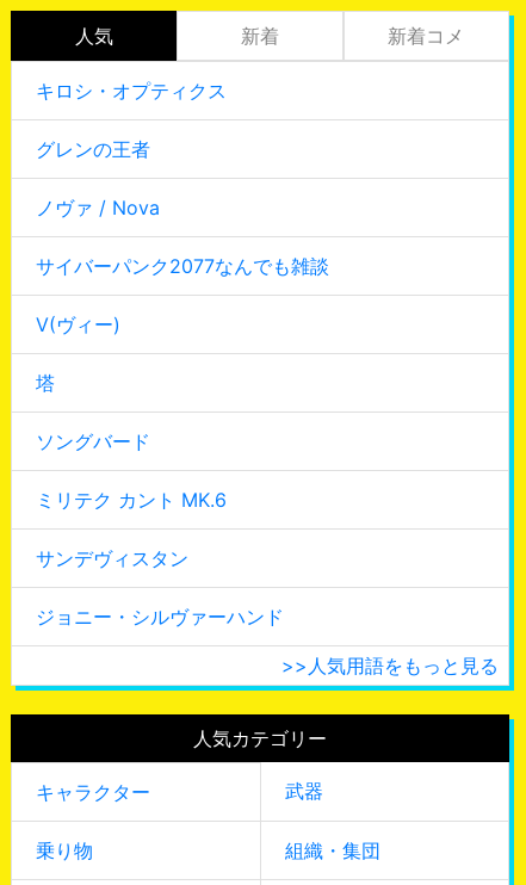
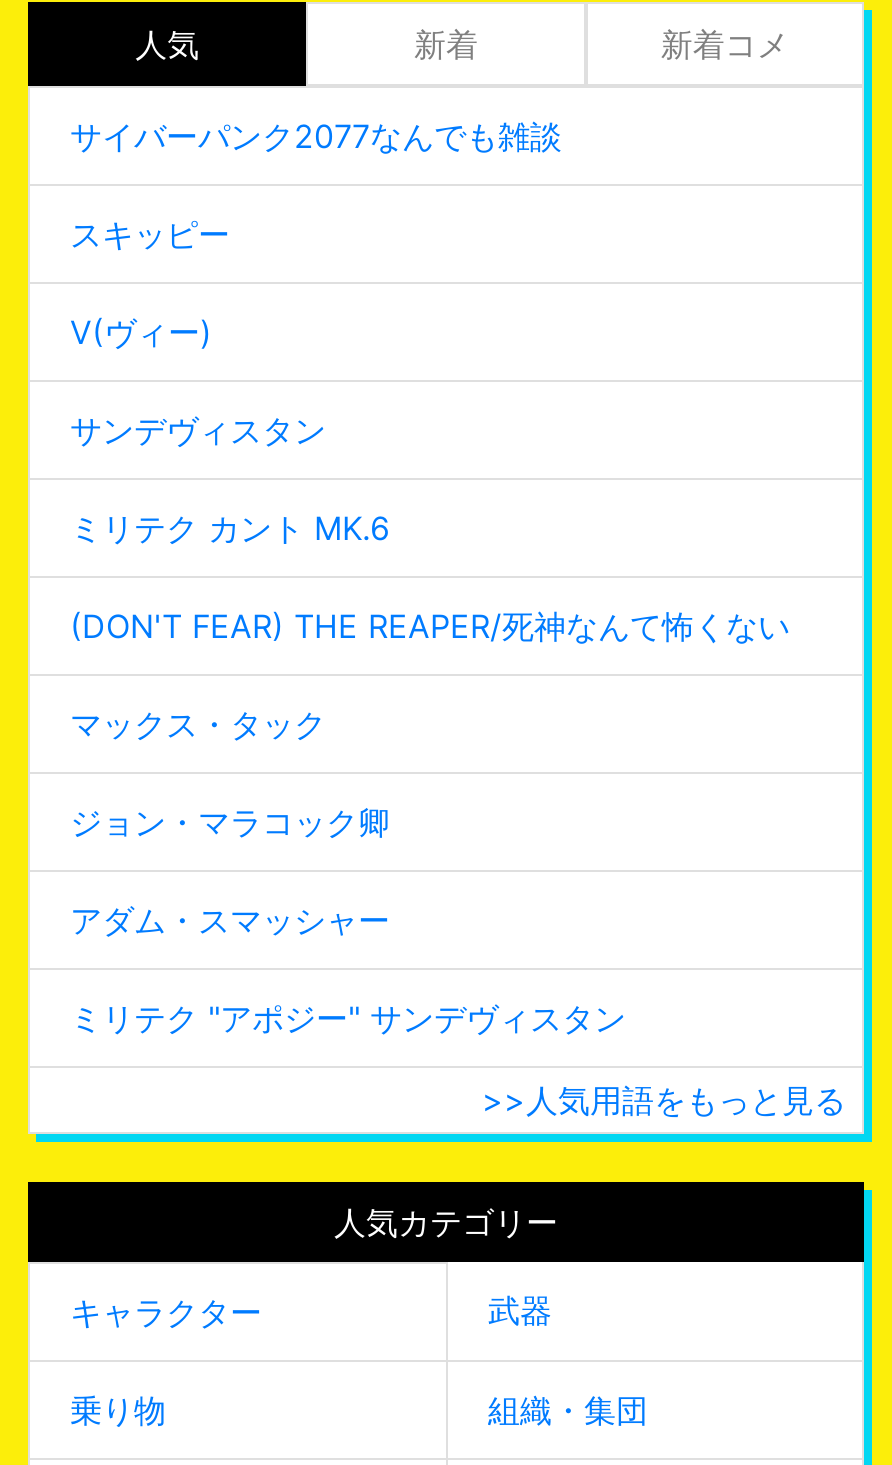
- キロシ・オプティクス
- グレンの王者
- ノヴァ / Nova

moved up: サイバーパンク2077なんでも雑談

+ スキッピー

moved up: V(ヴィー)

- 塔
- ソングバード

moved up: ミリテク カント MK.6

moved up: サンデヴィスタン

- ジョニー・シルヴァーハンド
+ (DON'T FEAR) THE REAPER/死神なんて怖くない
+ マックス・タック
+ ジョン・マラコック卿
+ アダム・スマッシャー
+ ミリテク "アポジー" サンデヴィスタン
